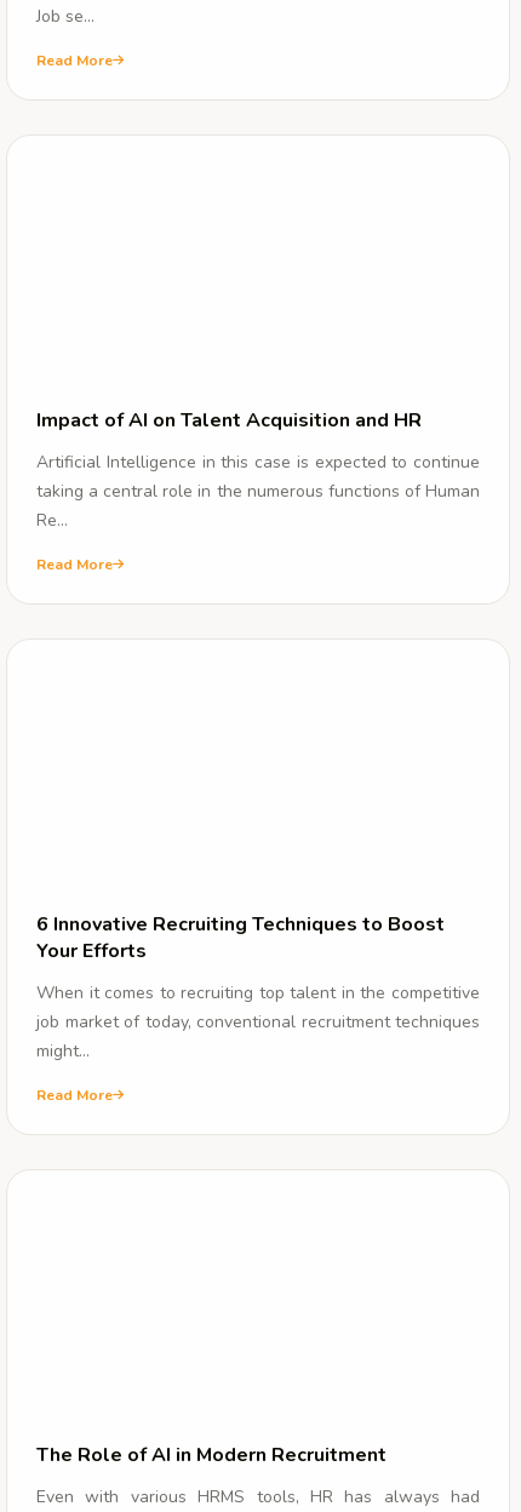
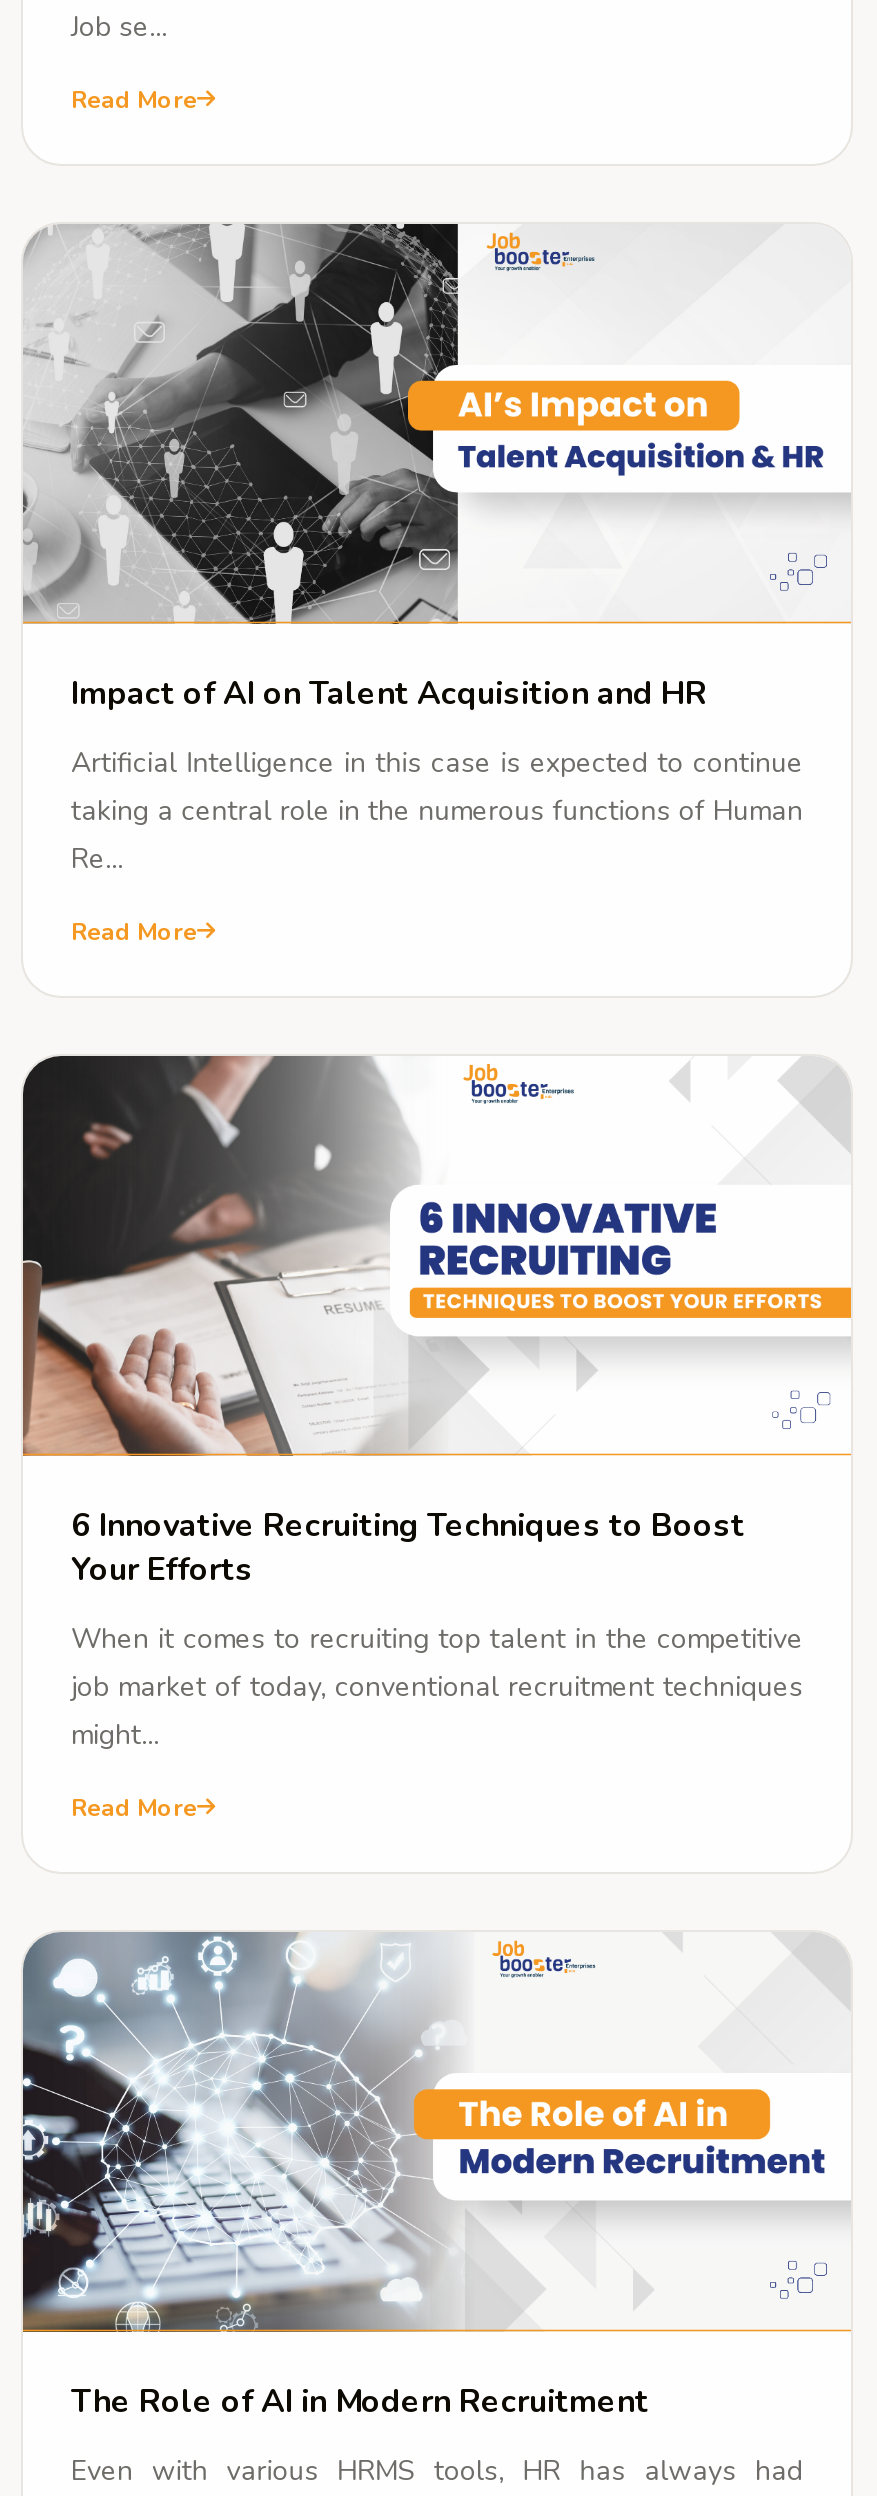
+ [image]

+ [image]

+ [image]
